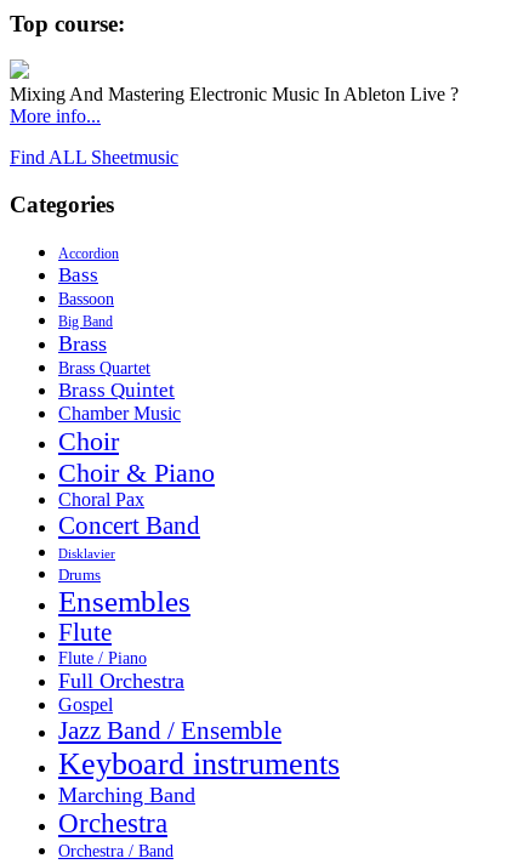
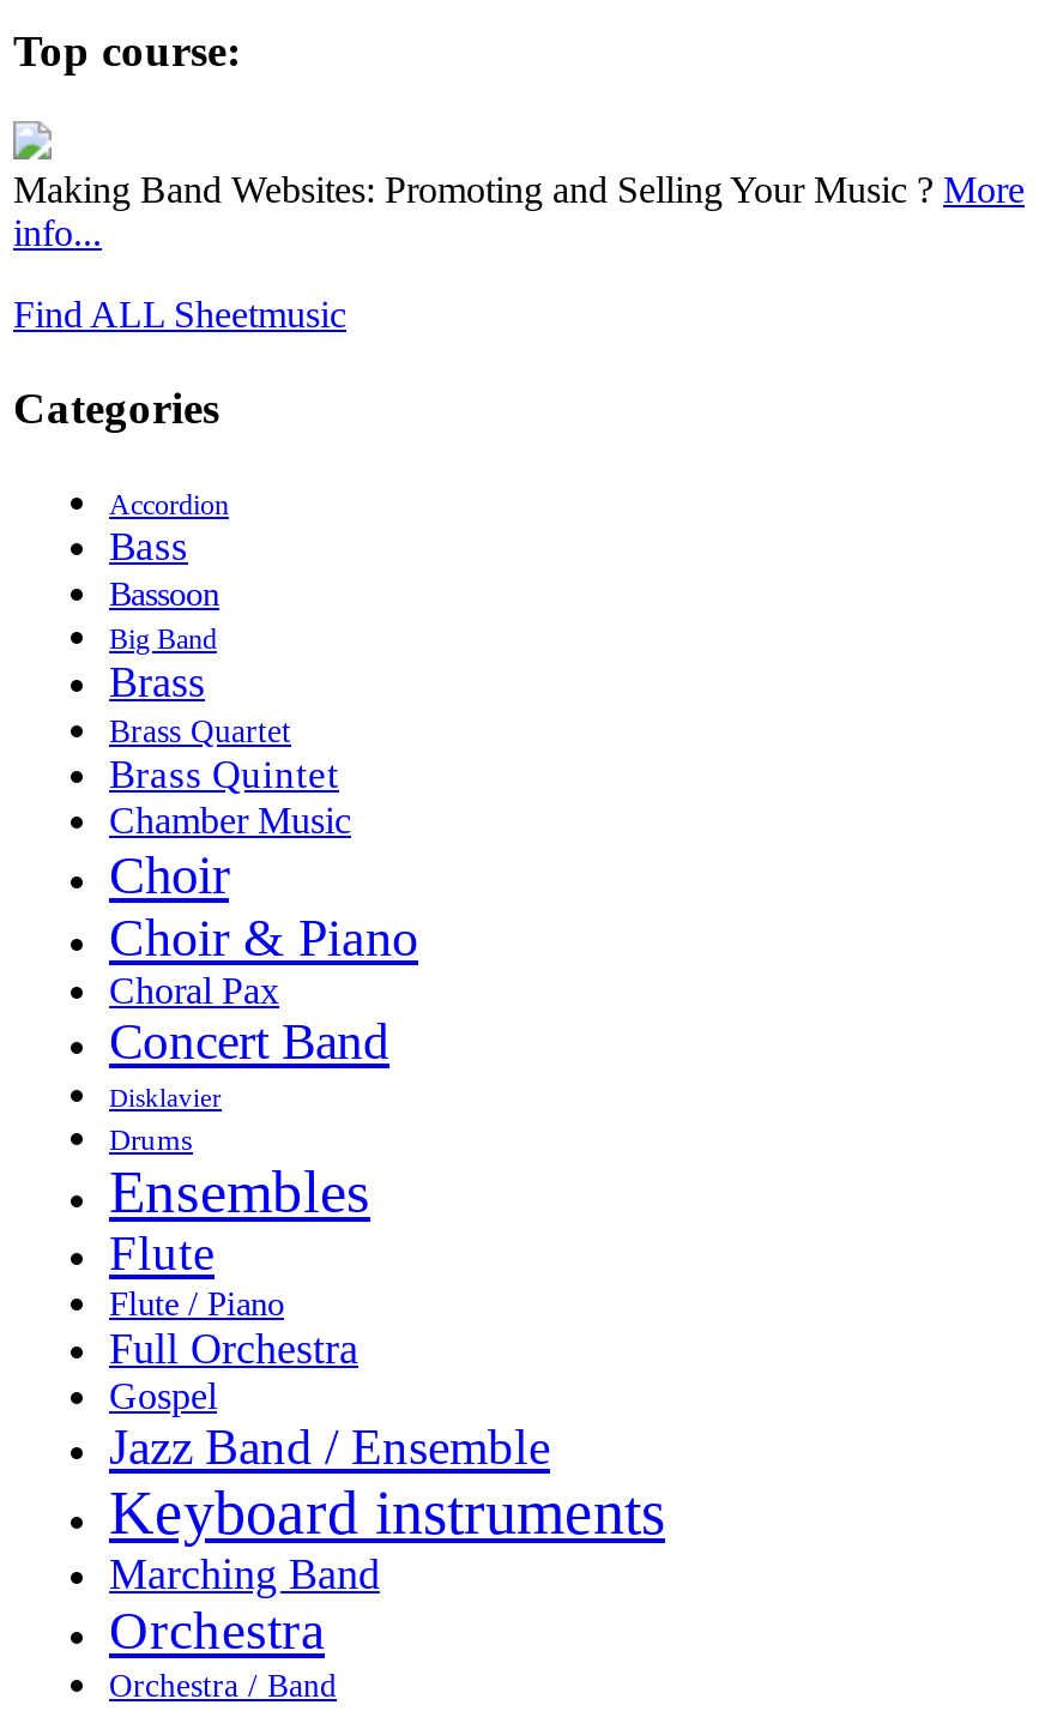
- Mixing And Mastering Electronic Music In Ableton Live ?
- More info...
+ Making Band Websites: Promoting and Selling Your Music ? More
+ info...
